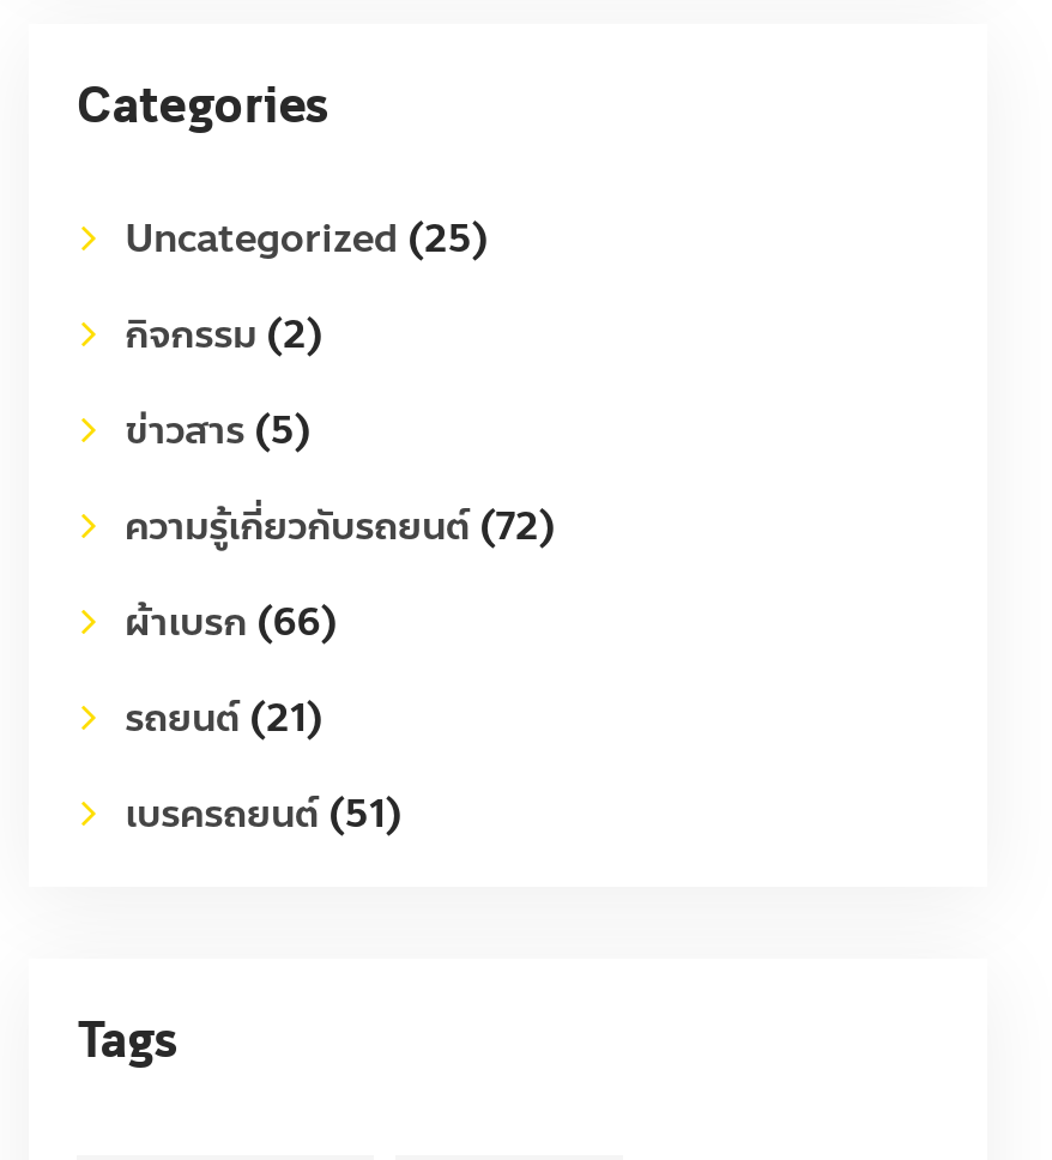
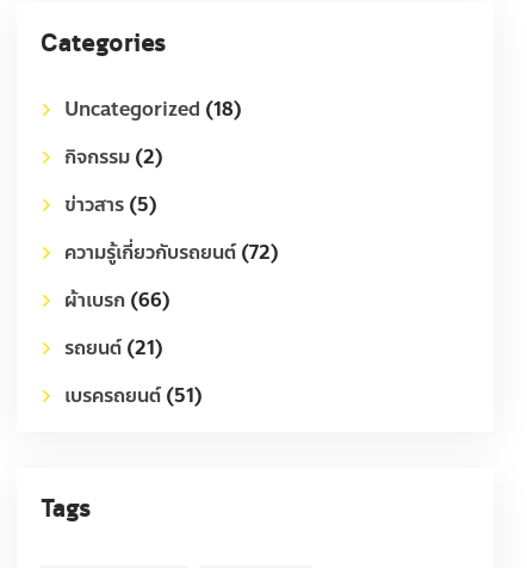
- Uncategorized (25)
+ Uncategorized (18)
